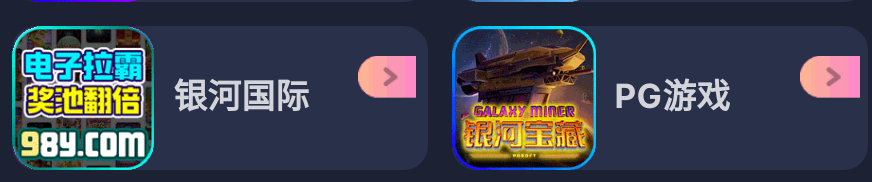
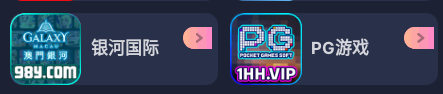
- [image]
+ [image]

- [image]
+ [image]
